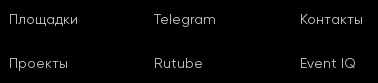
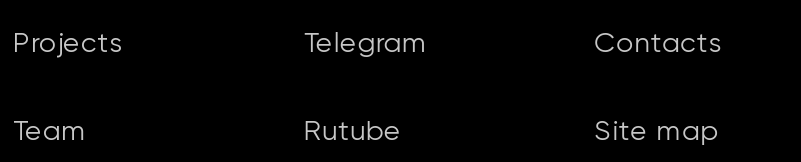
- Площадки
+ Projects

- Контакты
+ Contacts

- Проекты
+ Team

- Event IQ
+ Site map
